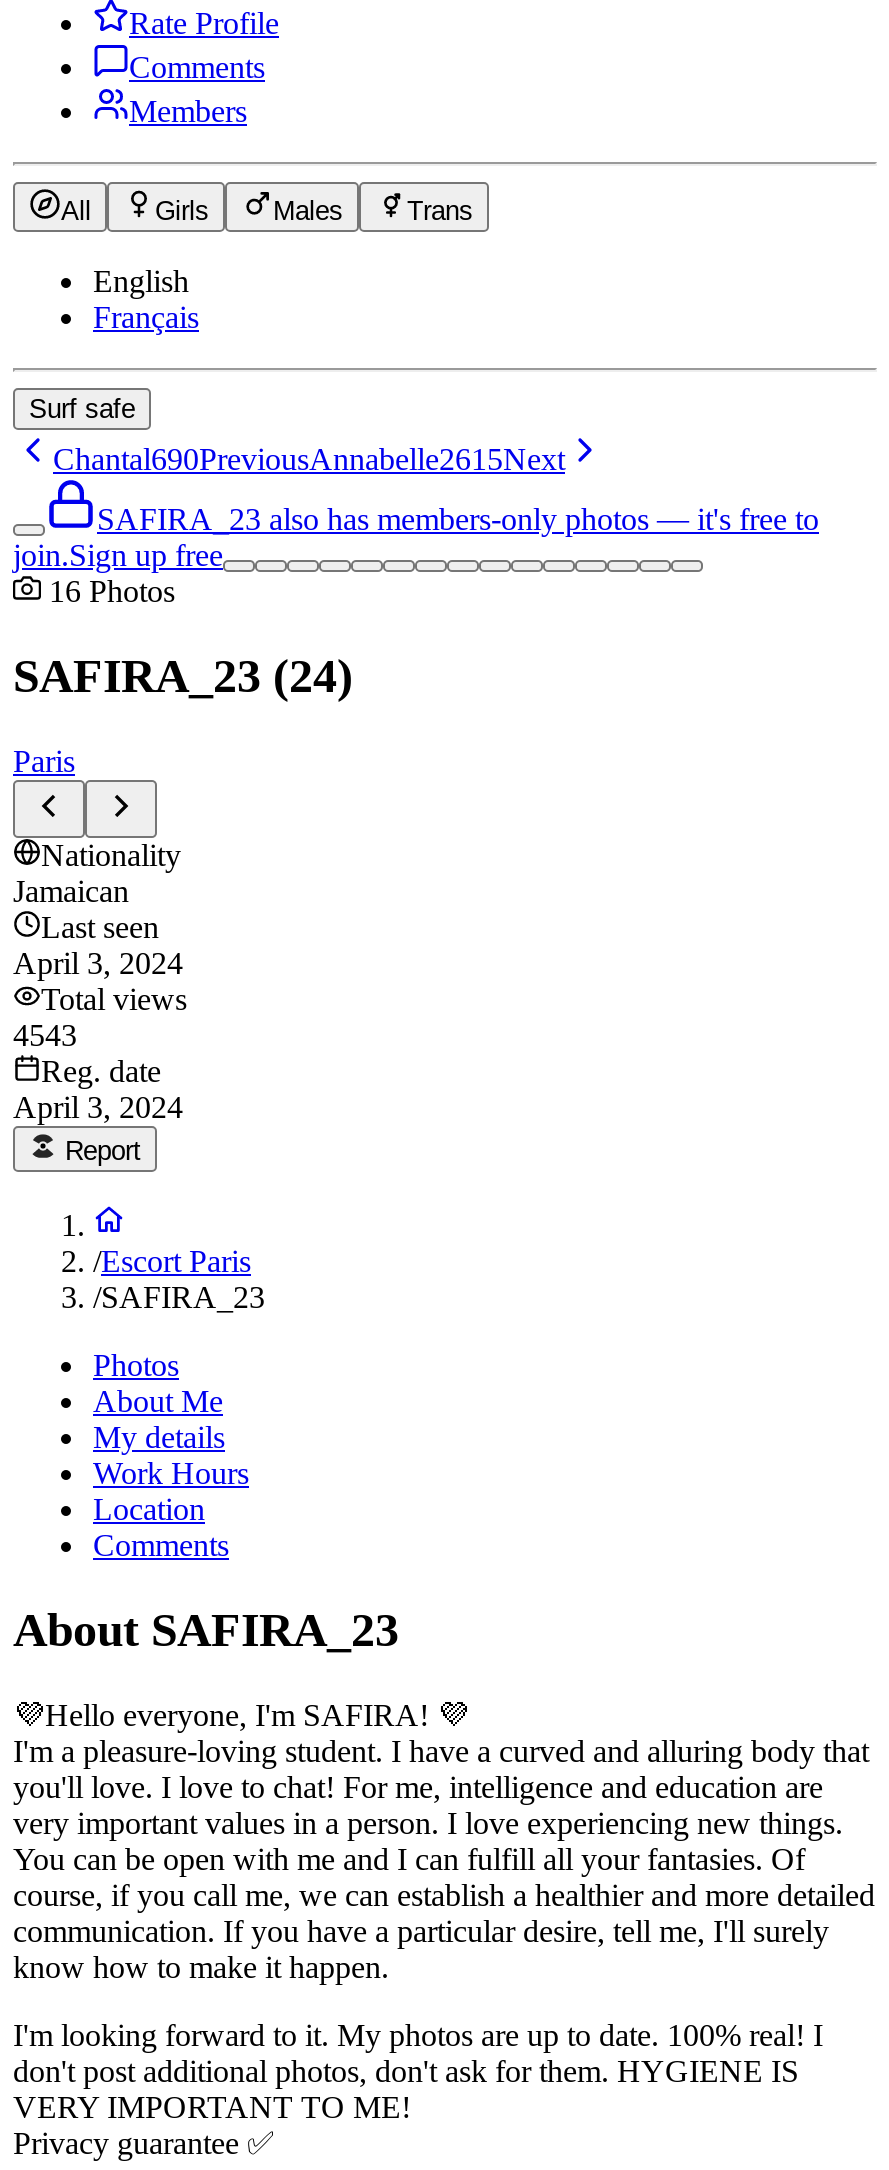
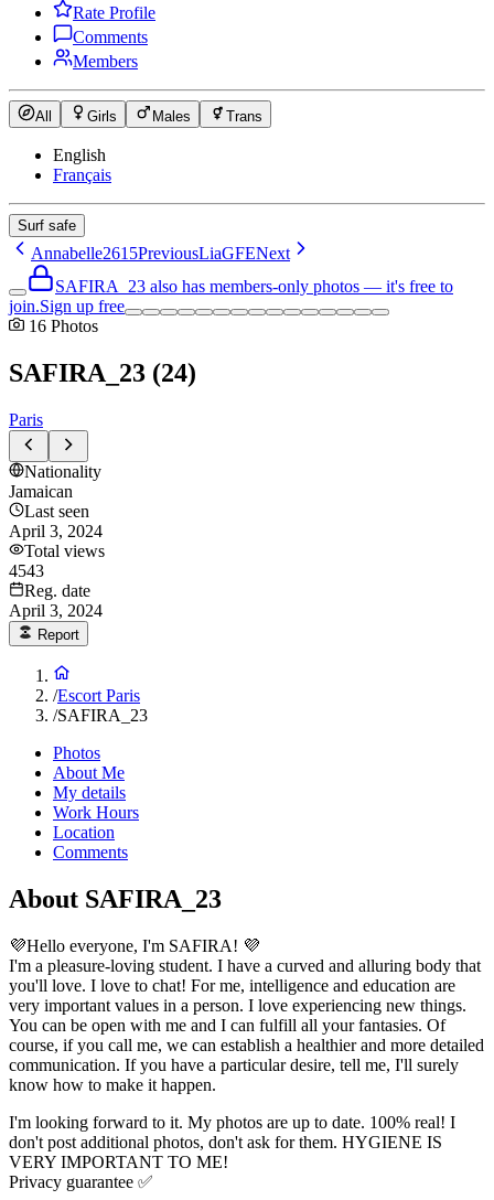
- Chantal690PreviousAnnabelle2615Next
+ Annabelle2615PreviousLiaGFENext
